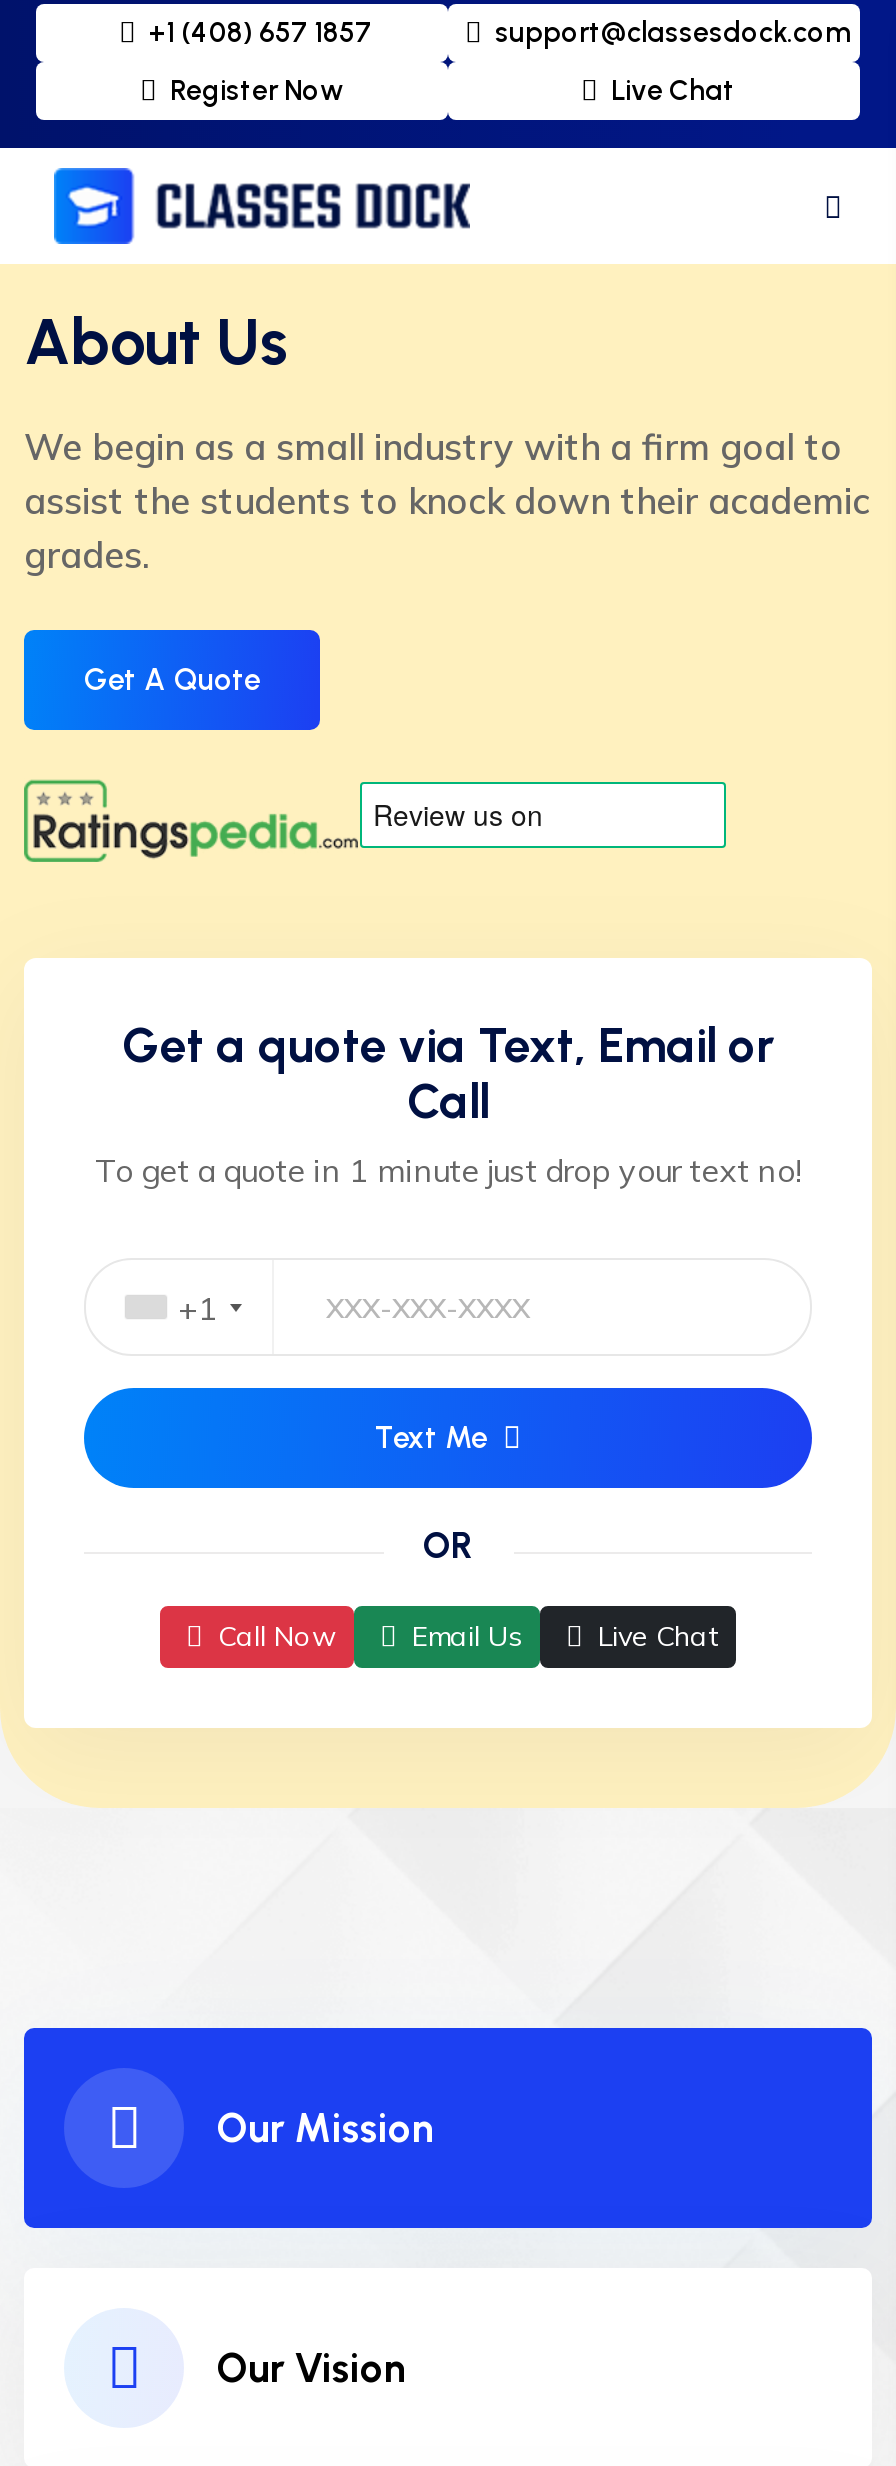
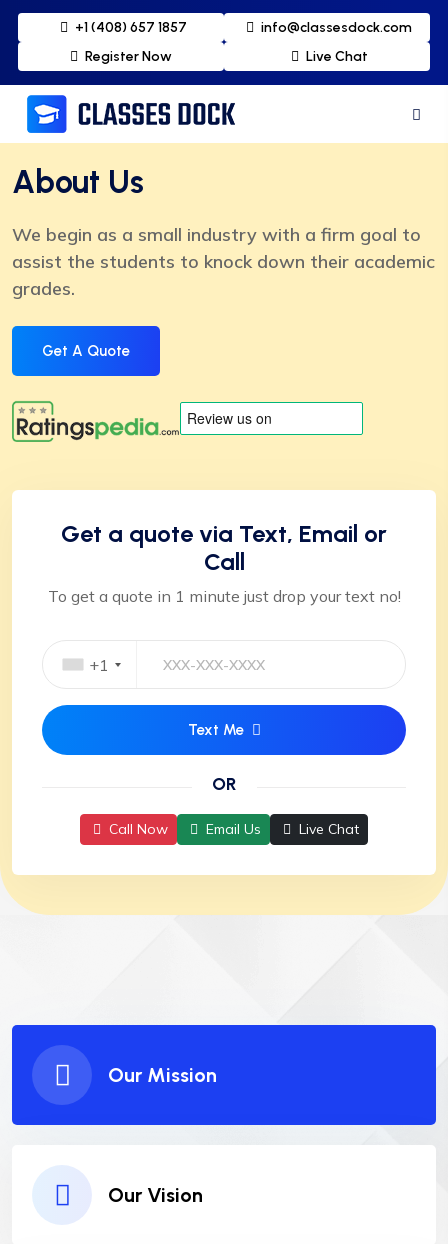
- support@classesdock.com
+ info@classesdock.com
